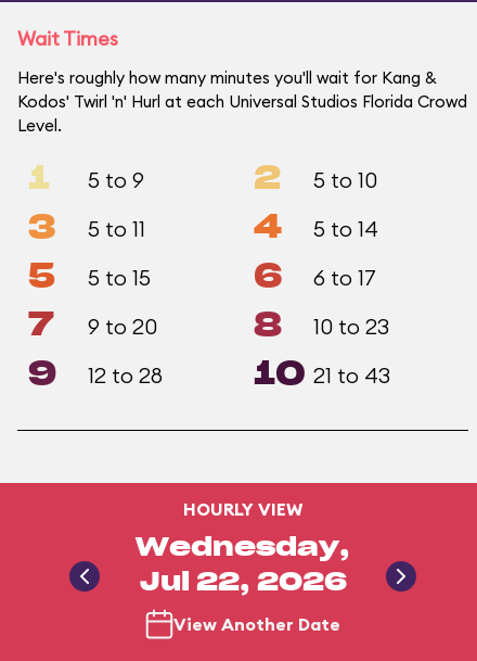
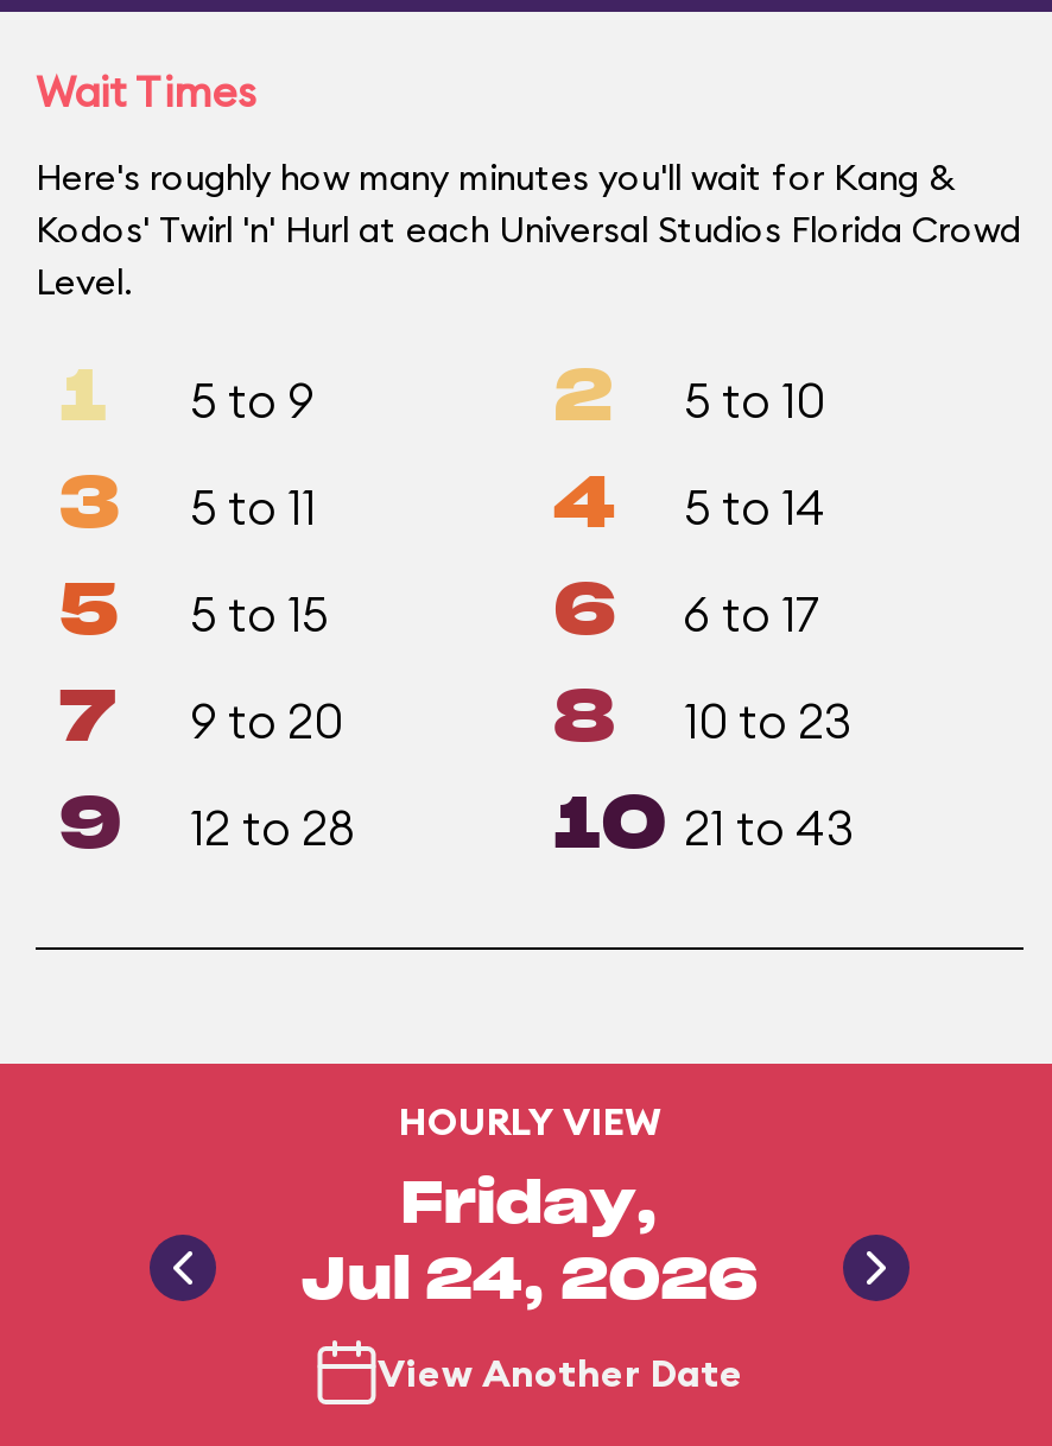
- Wednesday,
- Jul 22, 2026
+ Friday,
+ Jul 24, 2026
